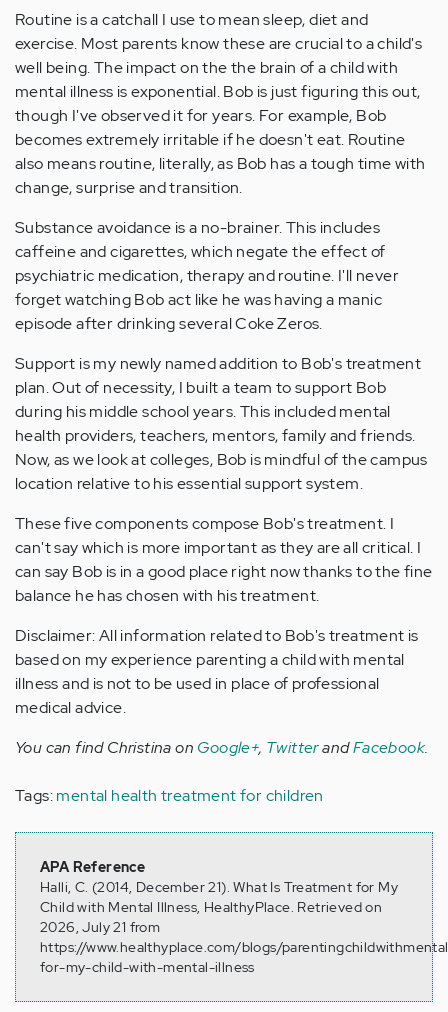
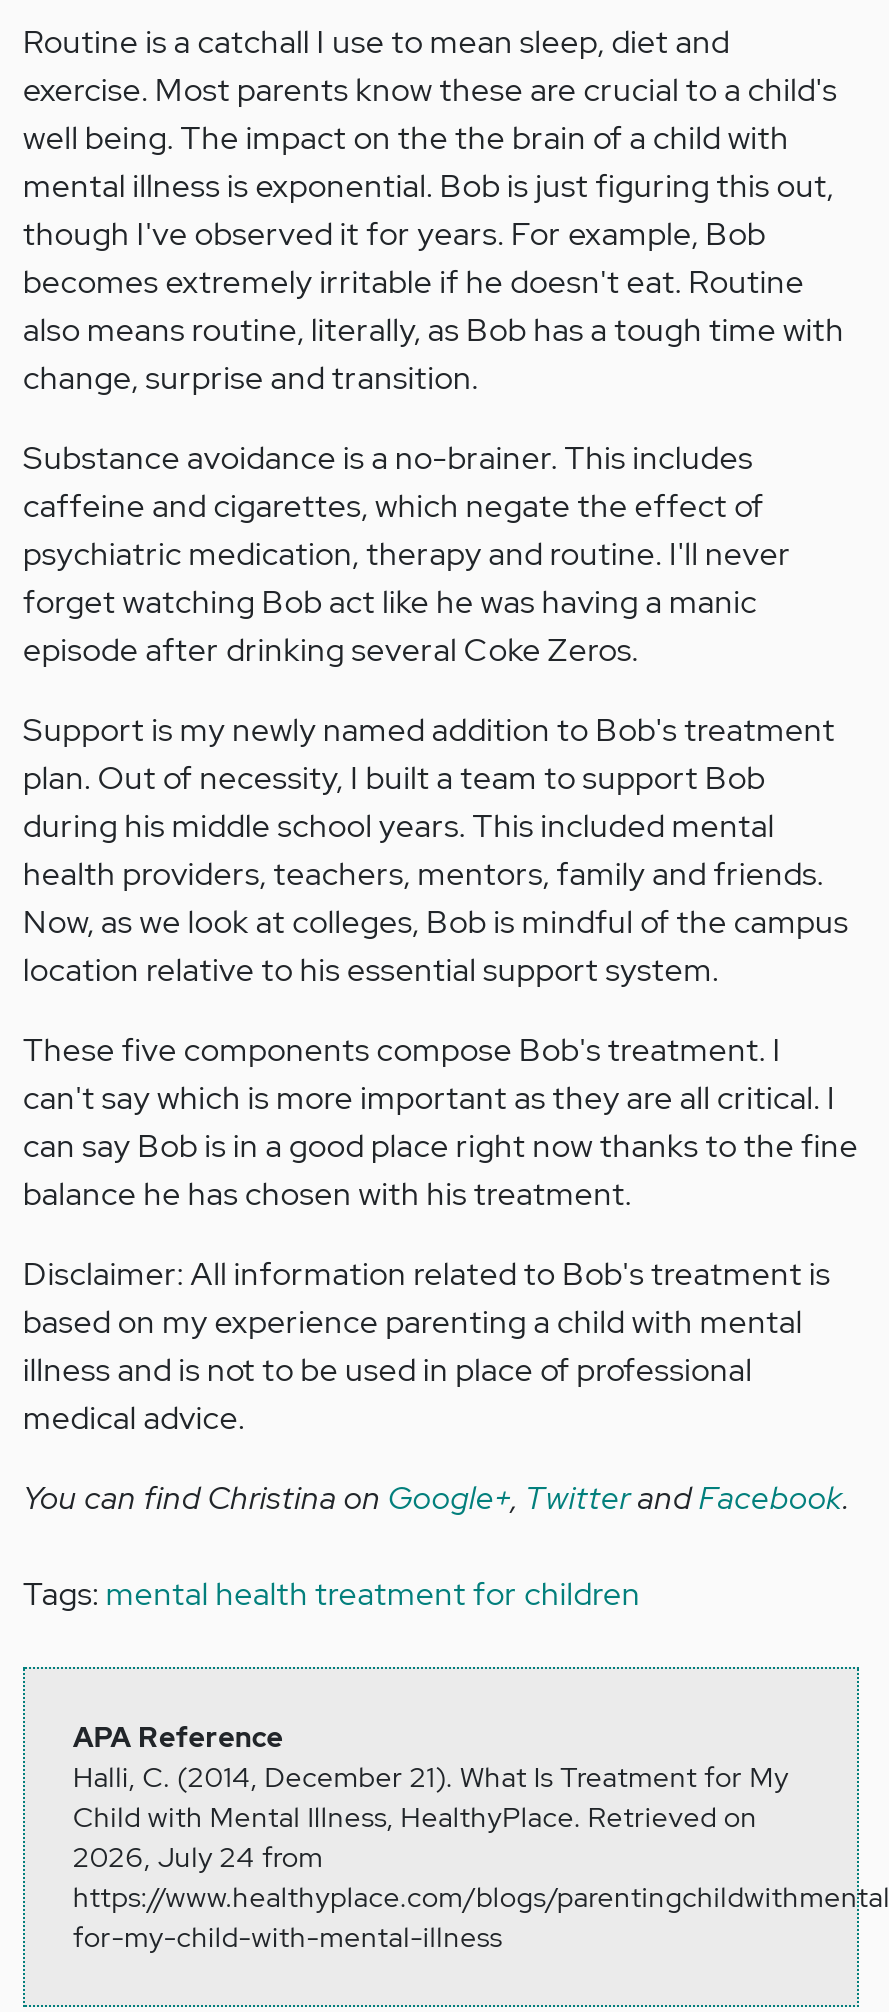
- 2026, July 21 from
+ 2026, July 24 from
